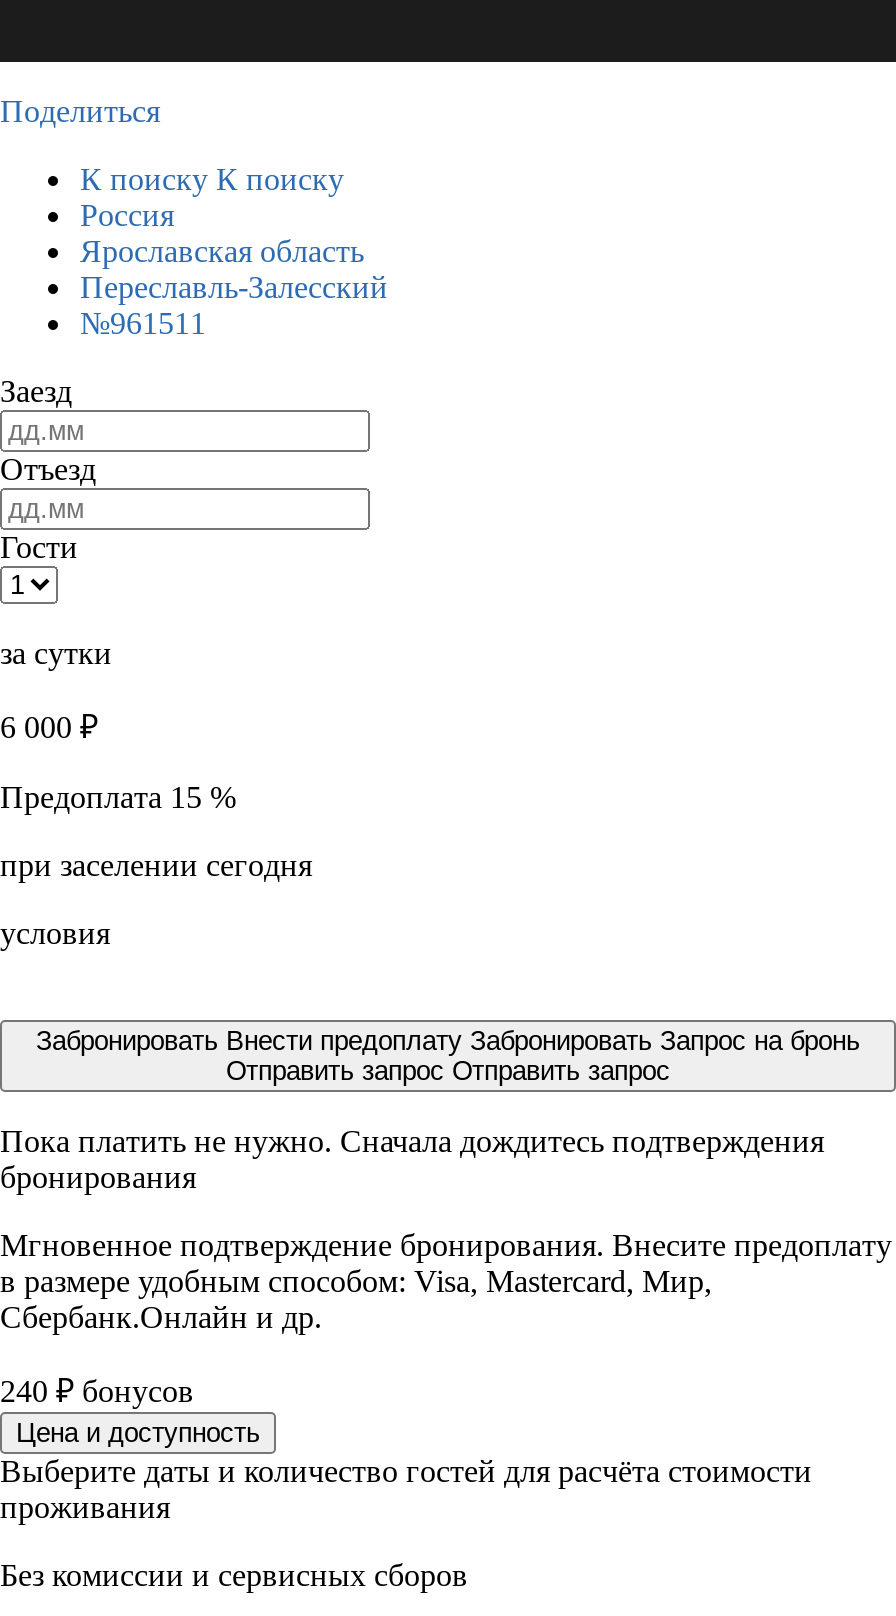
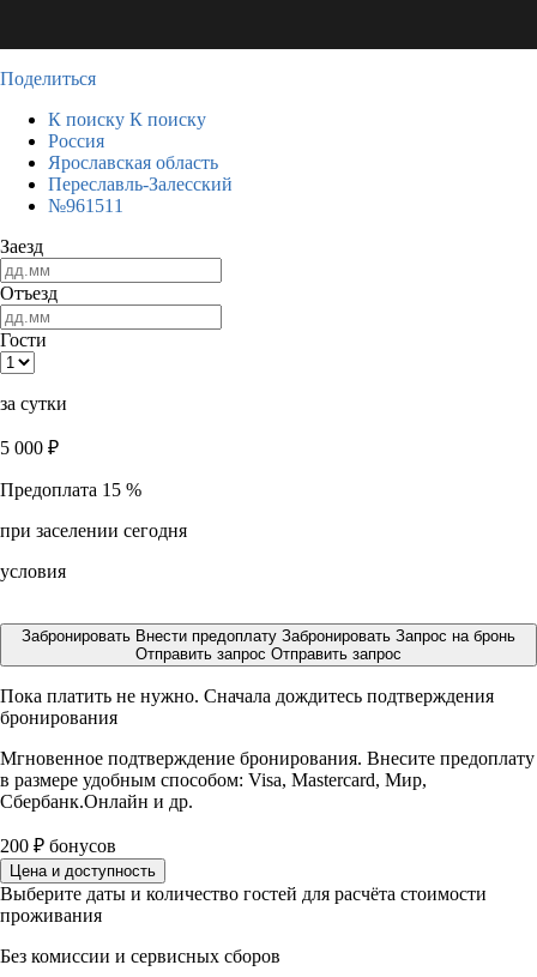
- 6 000 ₽
+ 5 000 ₽

- 240 ₽ бонусов
+ 200 ₽ бонусов
